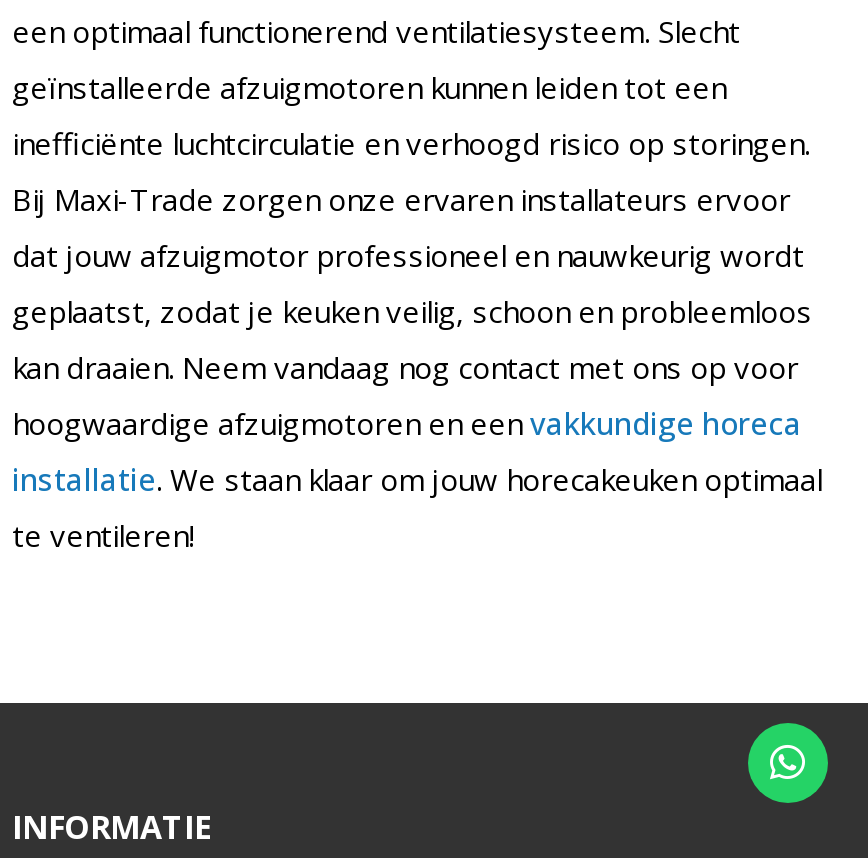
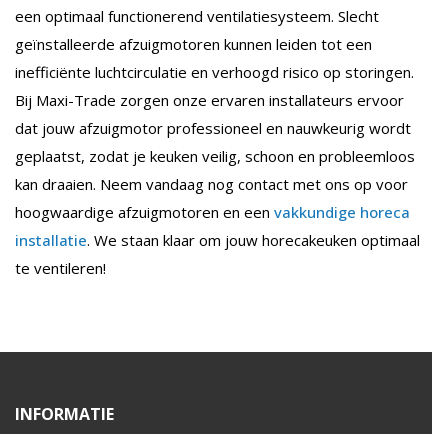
- [image]
